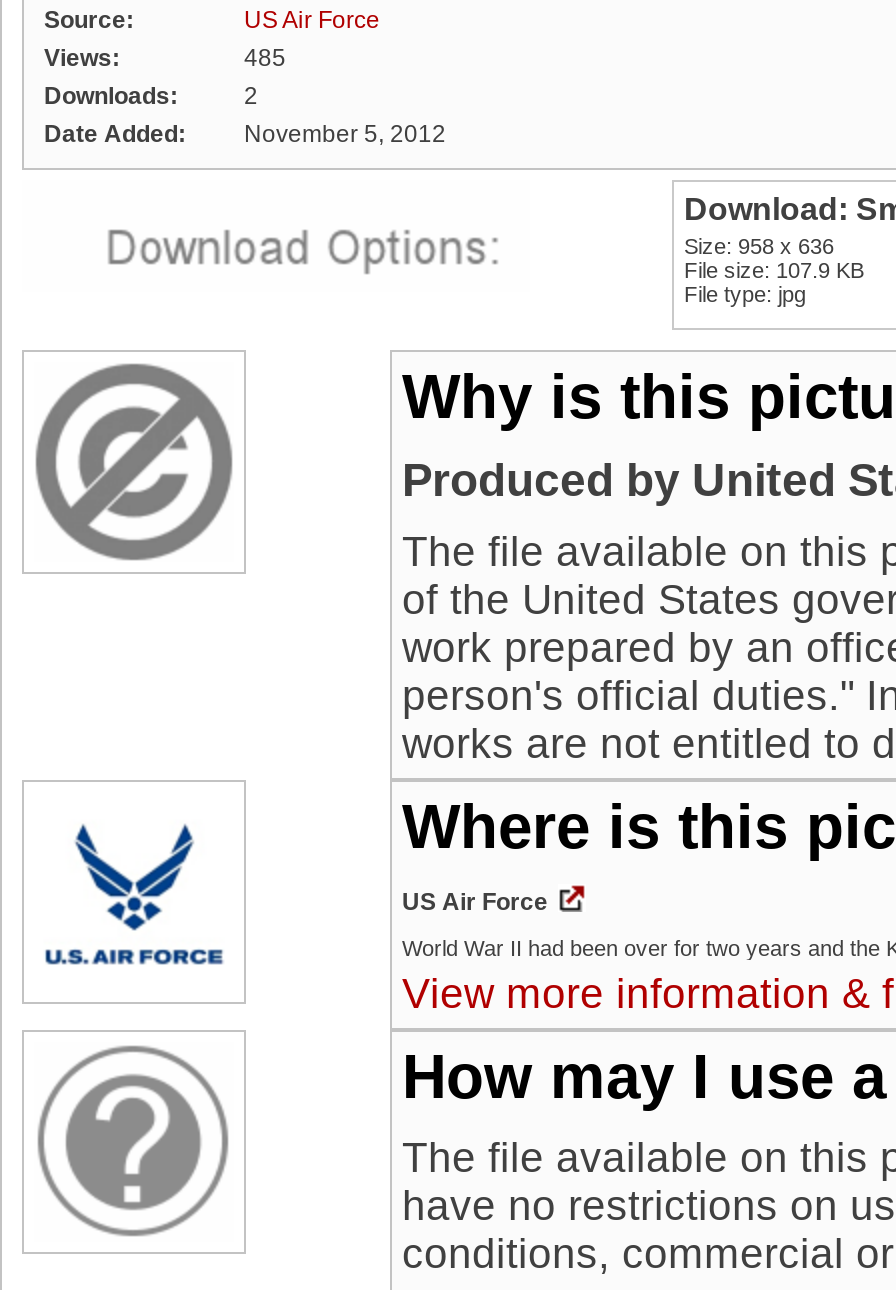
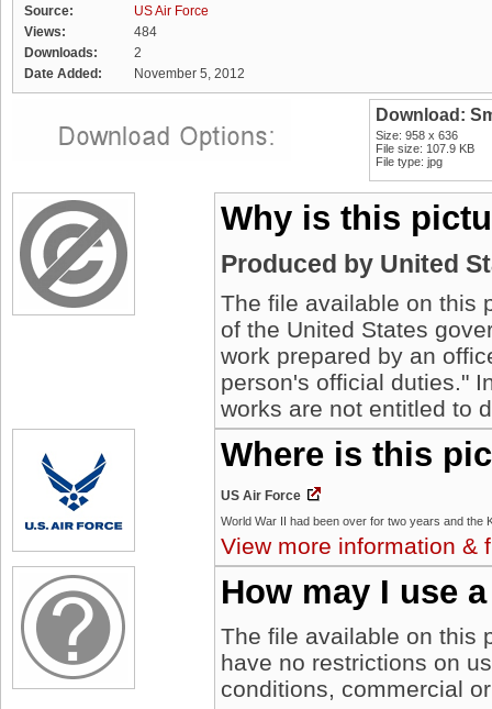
- 485
+ 484
